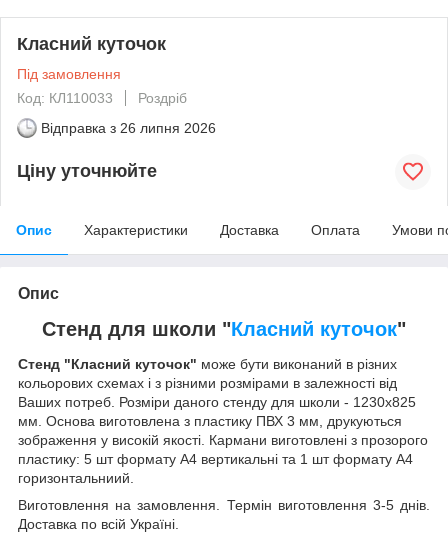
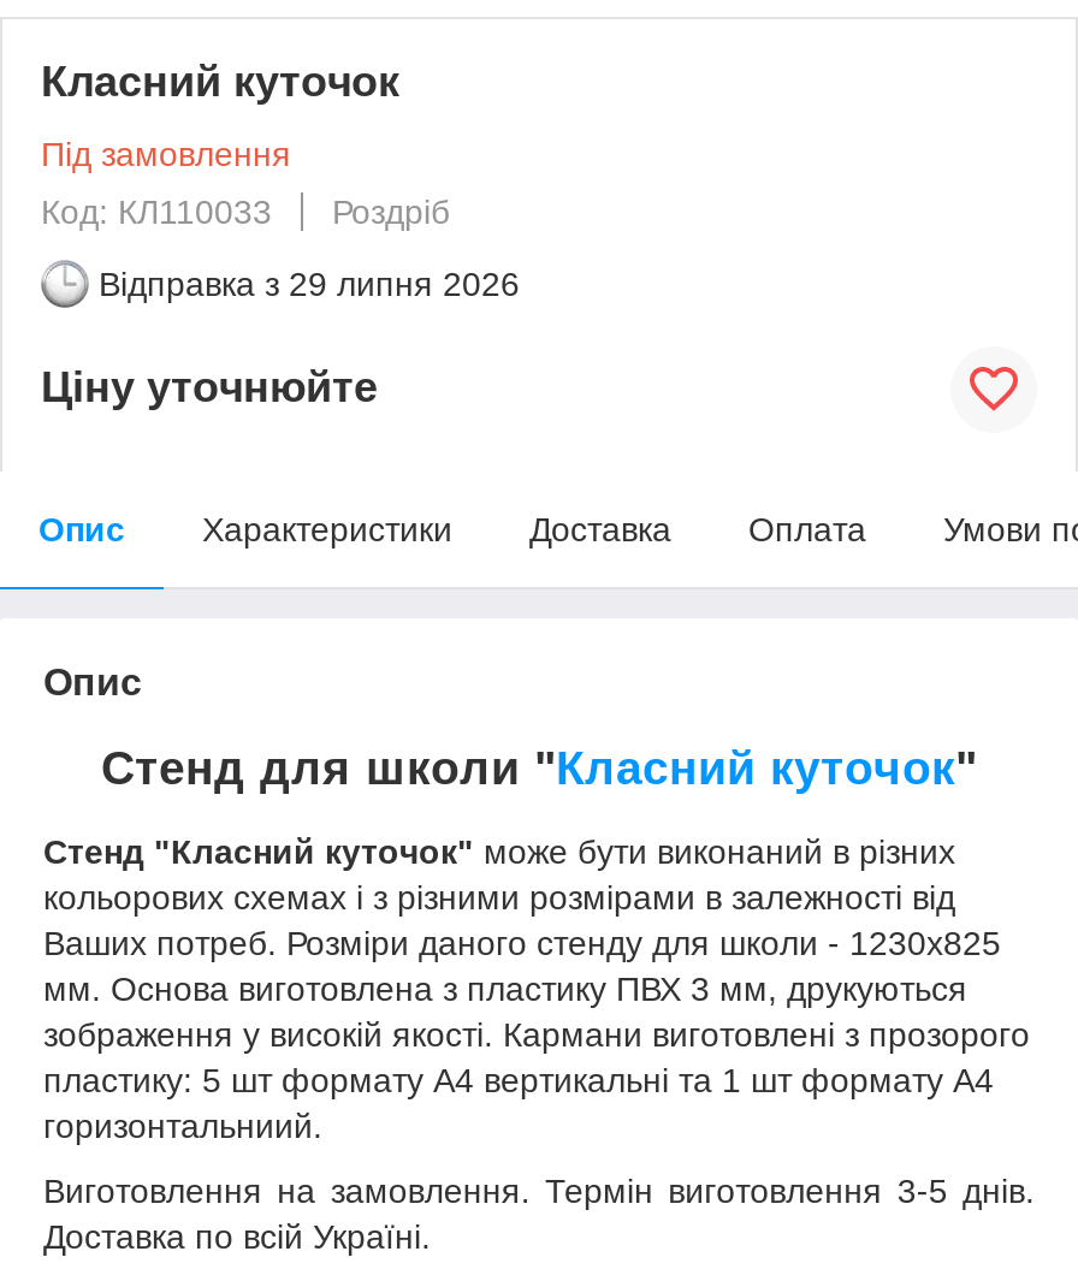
- Відправка з 26 липня 2026
+ Відправка з 29 липня 2026
